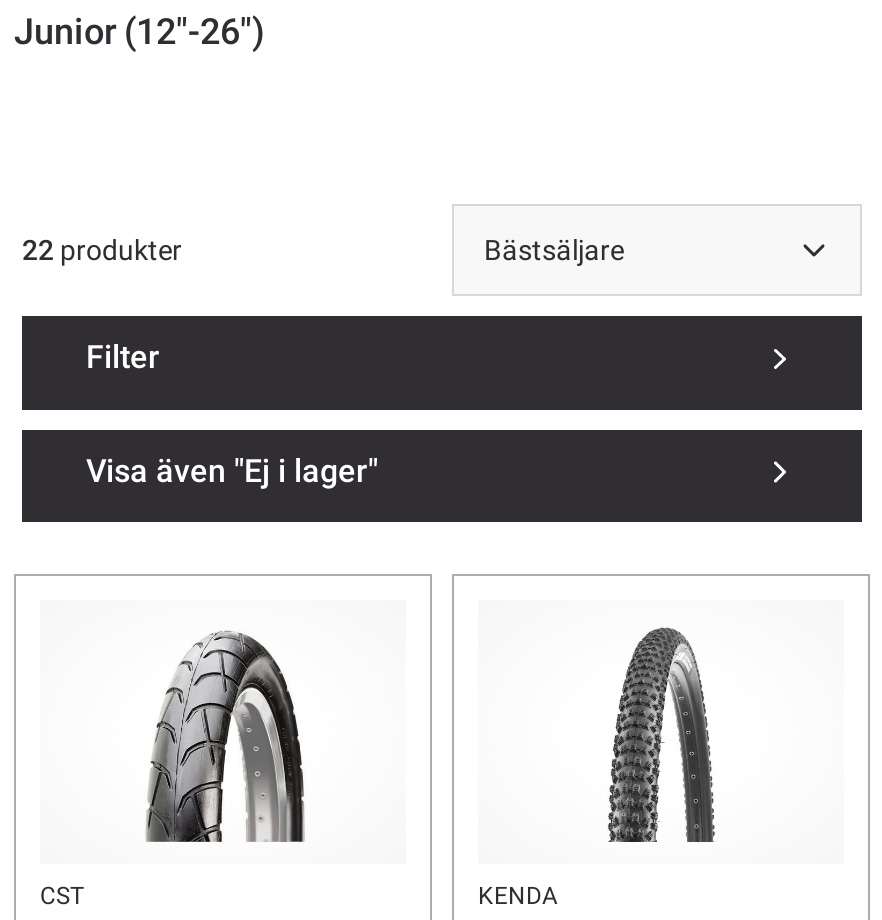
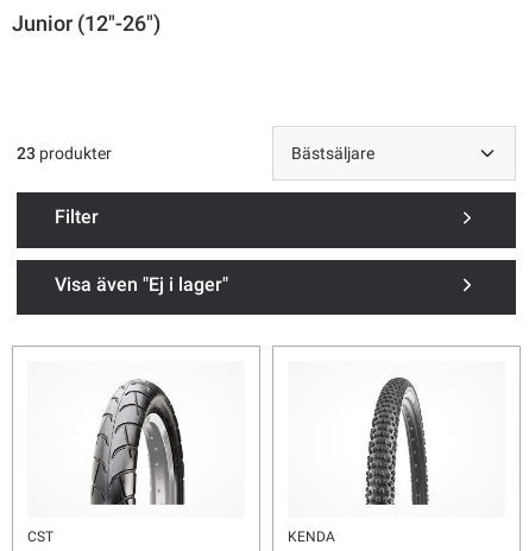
- 22 produkter
+ 23 produkter
